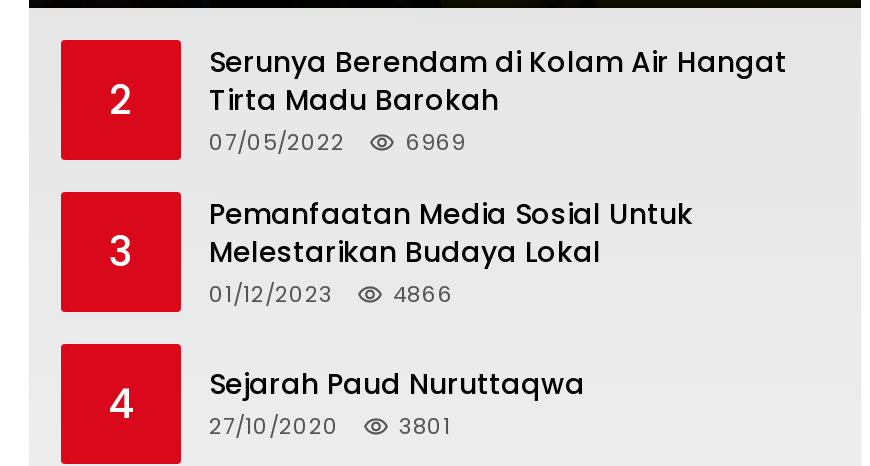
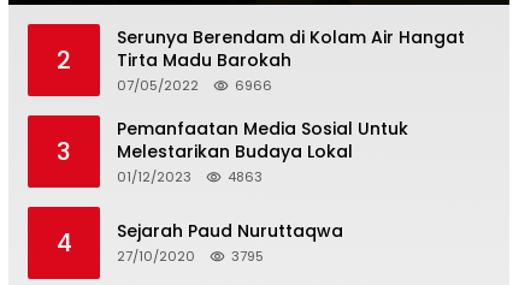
- 07/05/2022 6969
+ 07/05/2022 6966

- 01/12/2023 4866
+ 01/12/2023 4863

- 27/10/2020 3801
+ 27/10/2020 3795
